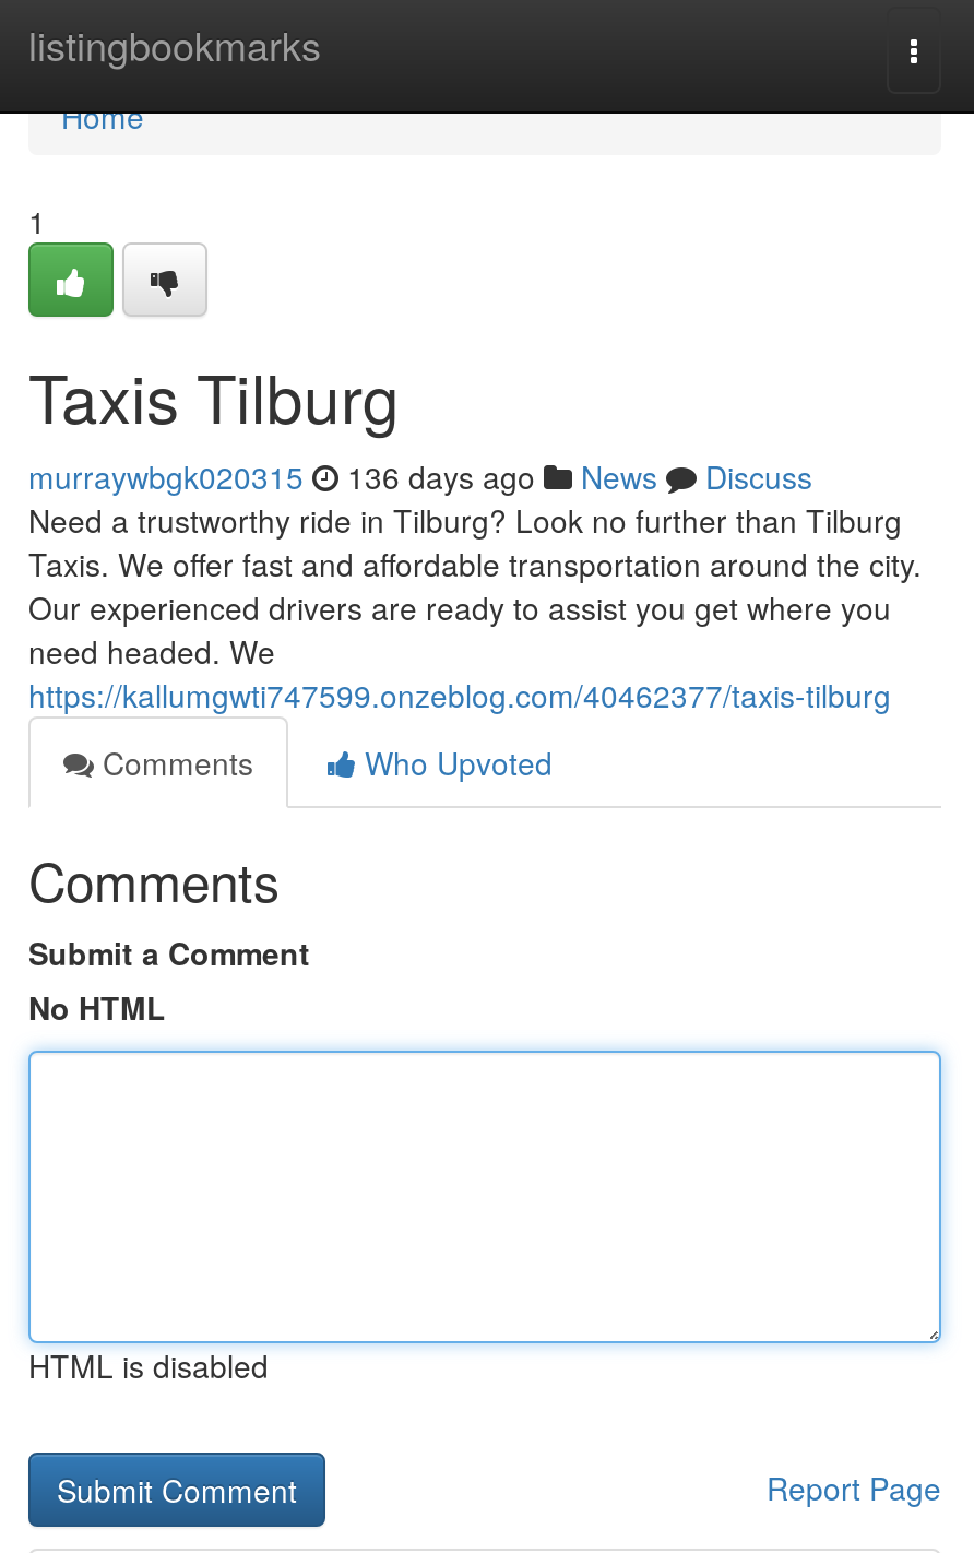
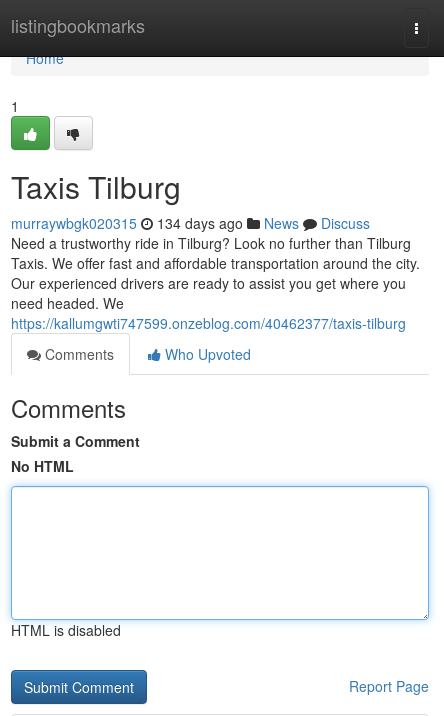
- murraywbgk020315 136 days ago News Discuss
+ murraywbgk020315 134 days ago News Discuss
